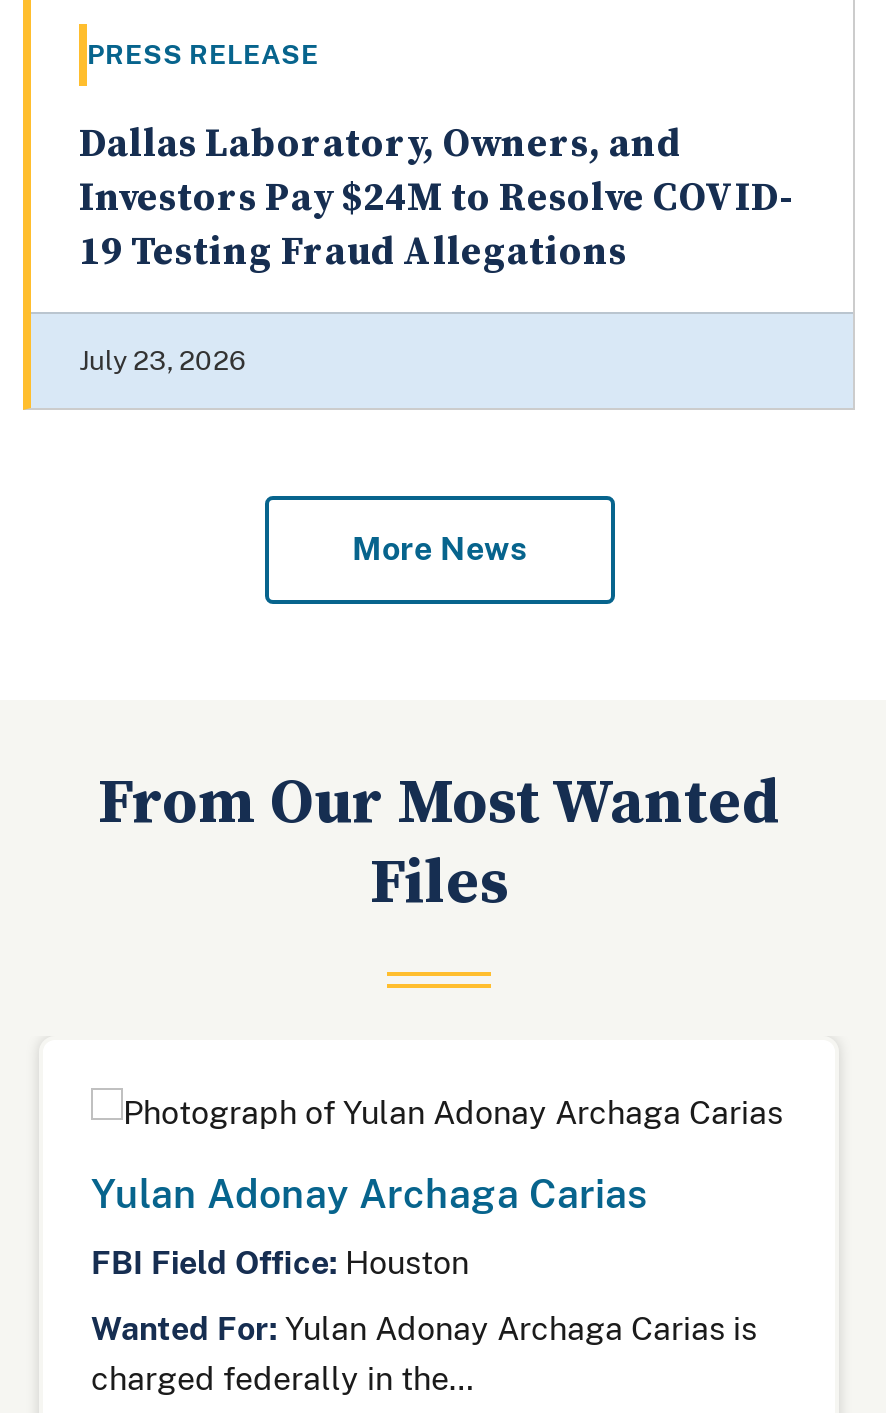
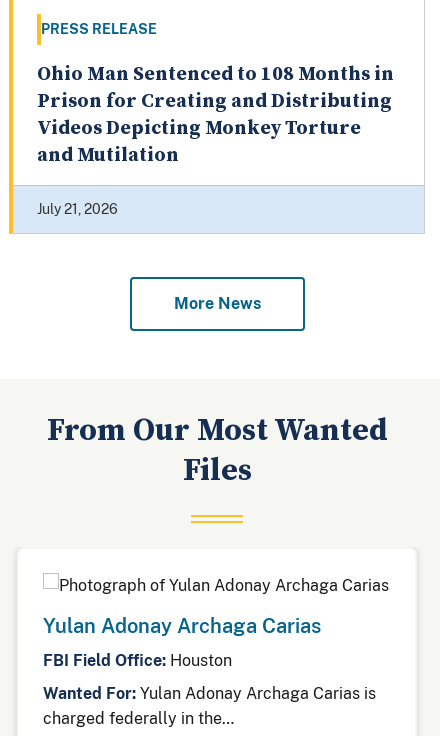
- Dallas Laboratory, Owners, and
- Investors Pay $24M to Resolve COVID-
- 19 Testing Fraud Allegations
+ Ohio Man Sentenced to 108 Months in
+ Prison for Creating and Distributing
+ Videos Depicting Monkey Torture
+ and Mutilation

- July 23, 2026
+ July 21, 2026
